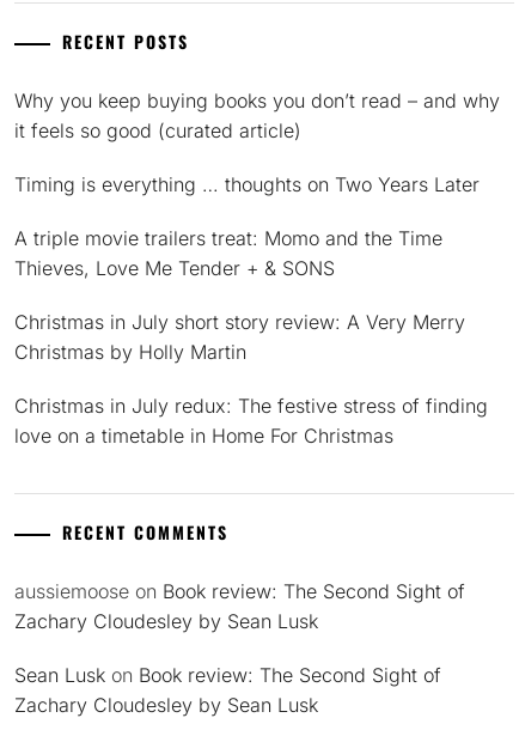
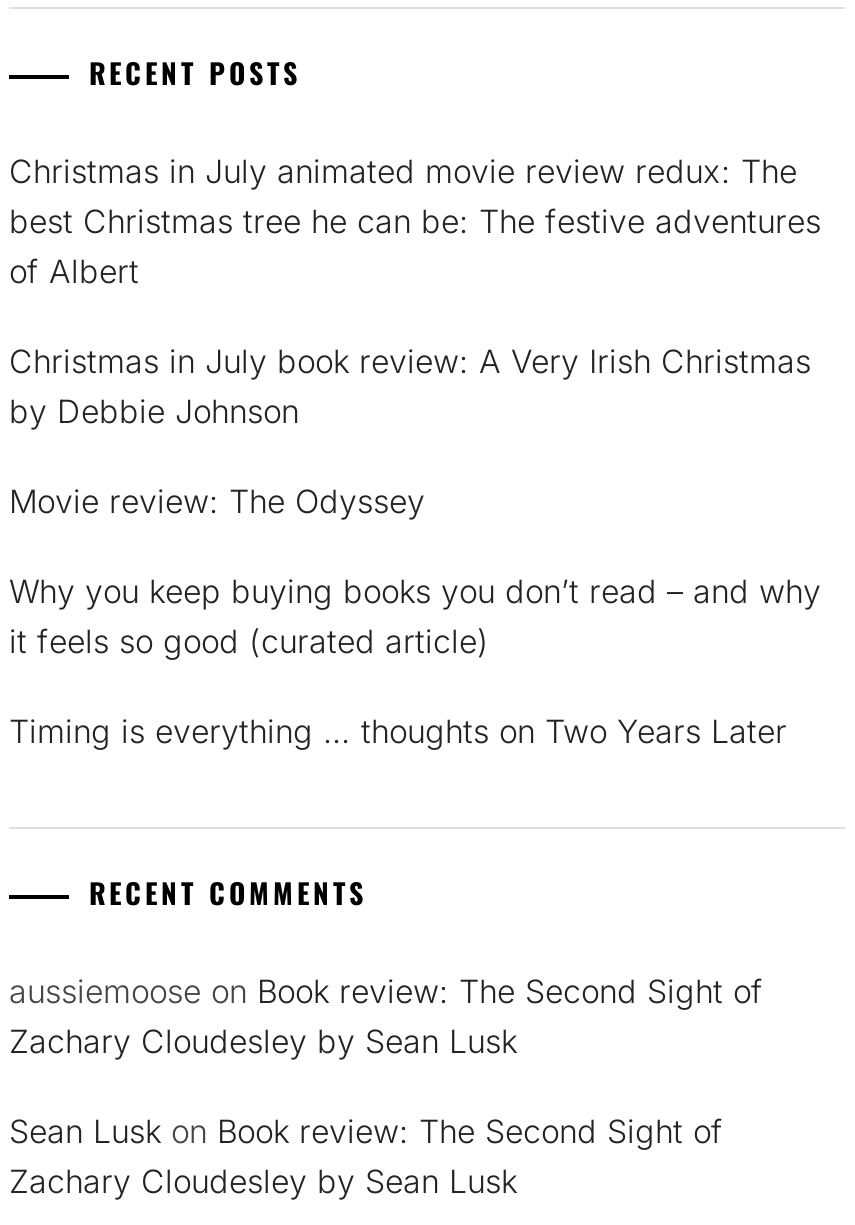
+ Christmas in July animated movie review redux: The
+ best Christmas tree he can be: The festive adventures
+ of Albert
+ Christmas in July book review: A Very Irish Christmas
+ by Debbie Johnson
+ Movie review: The Odyssey

moved down: Why you keep buying books you don’t read – and why | it feels so good (curated article) | Timing is everything … thoughts on Two Years Later

- A triple movie trailers treat: Momo and the Time
- Thieves, Love Me Tender + & SONS
- Christmas in July short story review: A Very Merry
- Christmas by Holly Martin
- Christmas in July redux: The festive stress of finding
- love on a timetable in Home For Christmas
